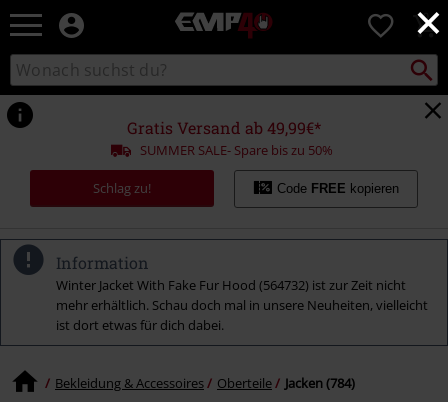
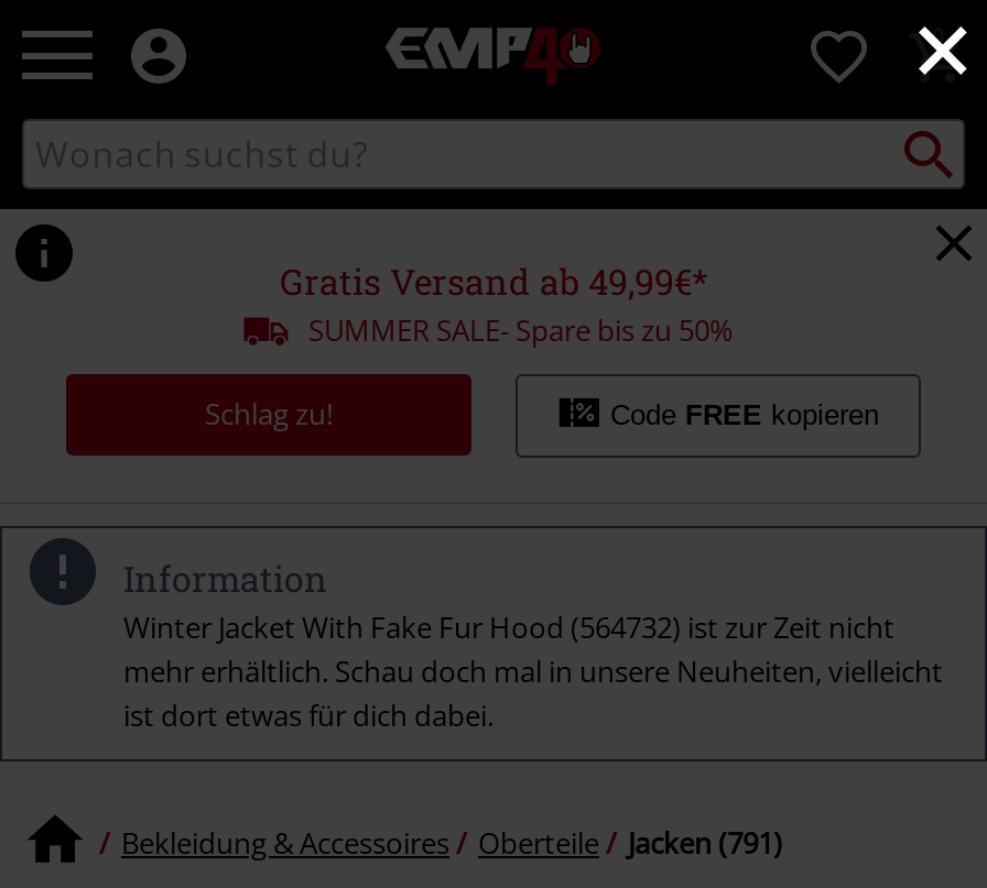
- Bekleidung & Accessoires Oberteile Jacken (784)
+ Bekleidung & Accessoires Oberteile Jacken (791)
